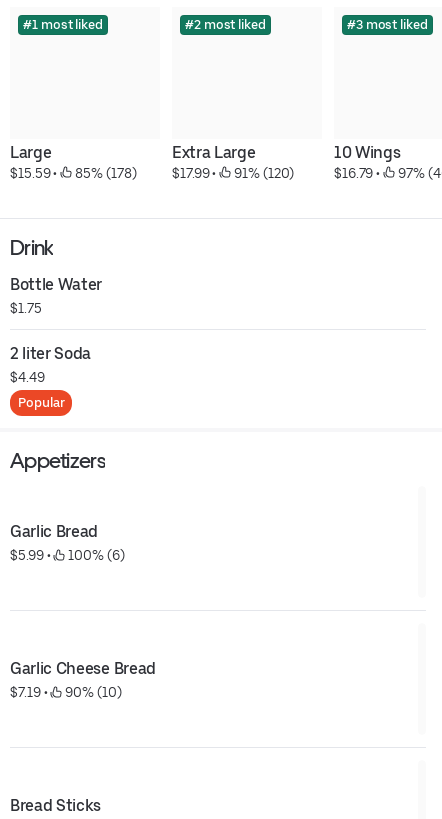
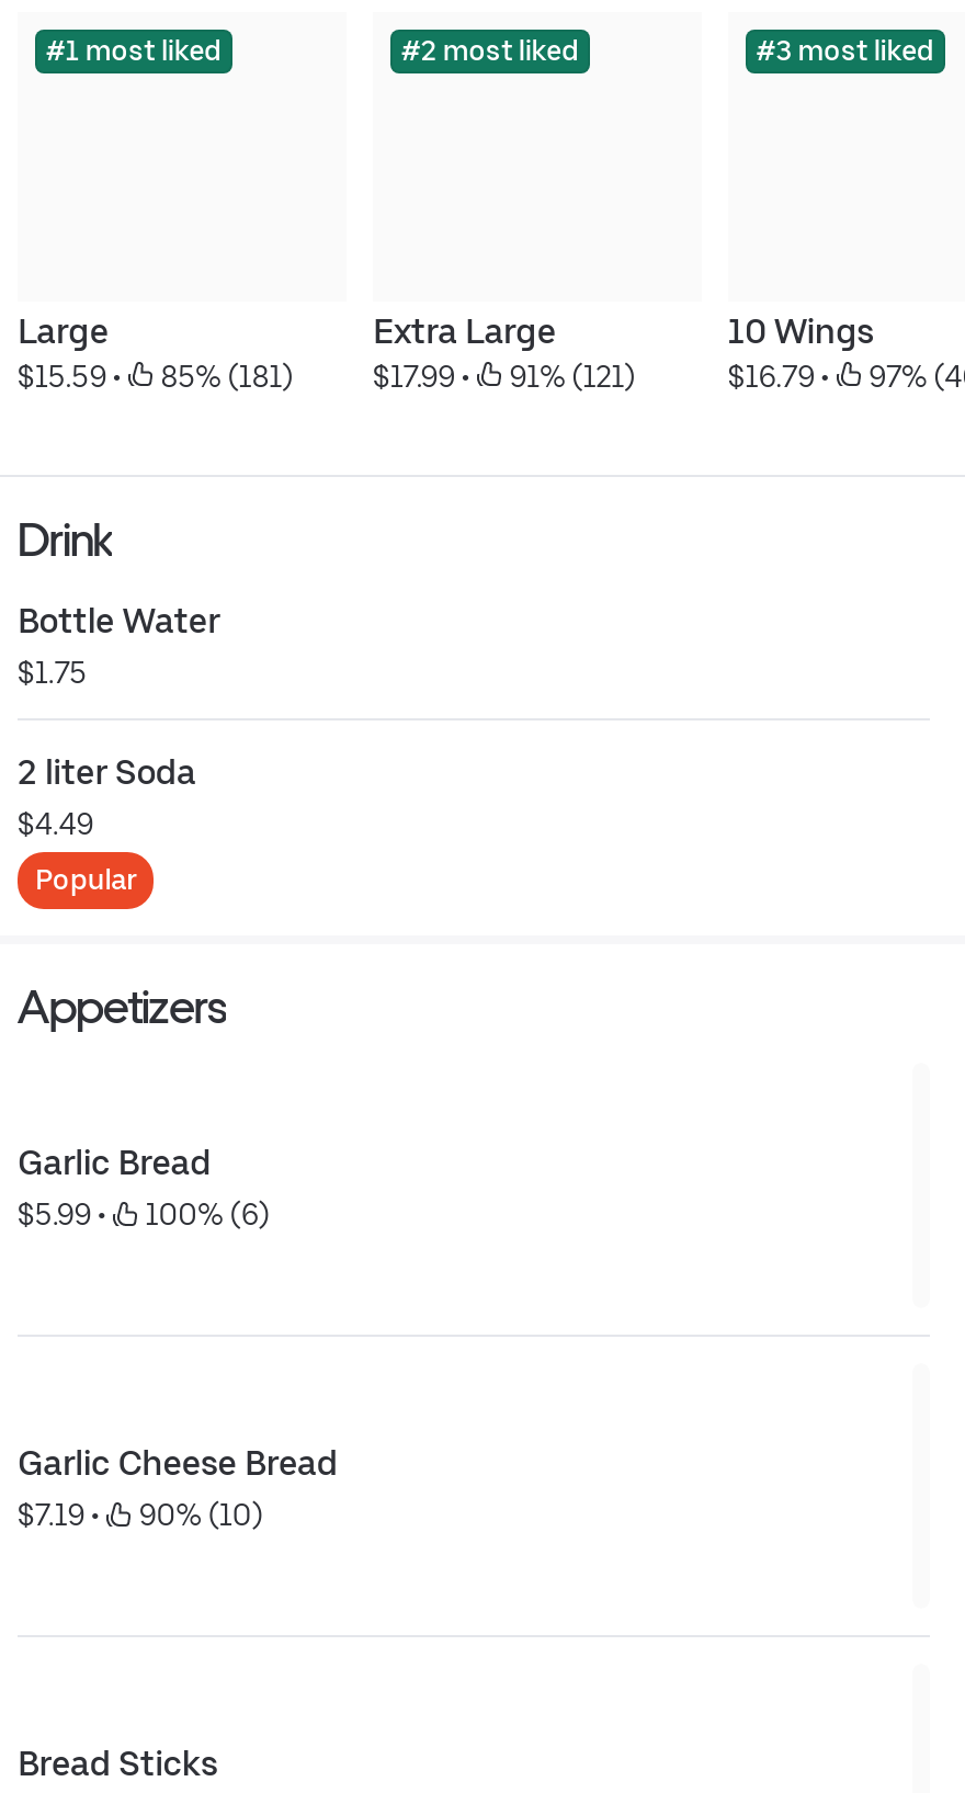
- $15.59 • 85% (178)
+ $15.59 • 85% (181)

- $17.99 • 91% (120)
+ $17.99 • 91% (121)
